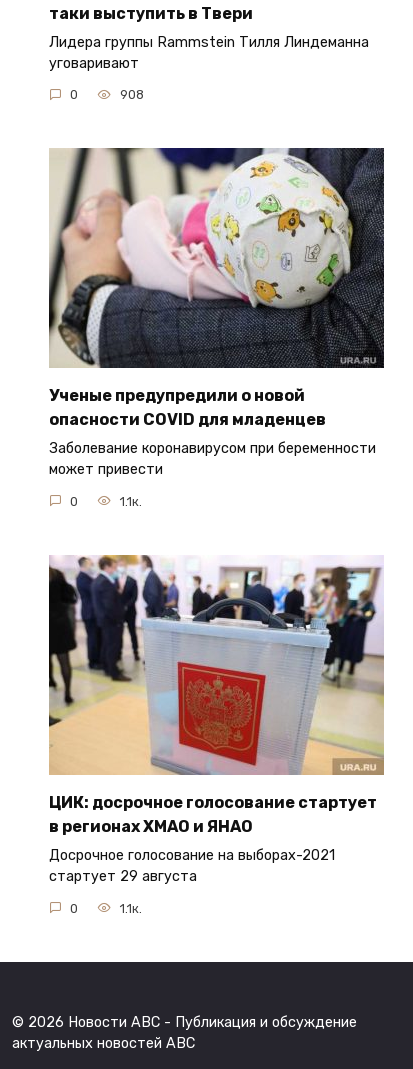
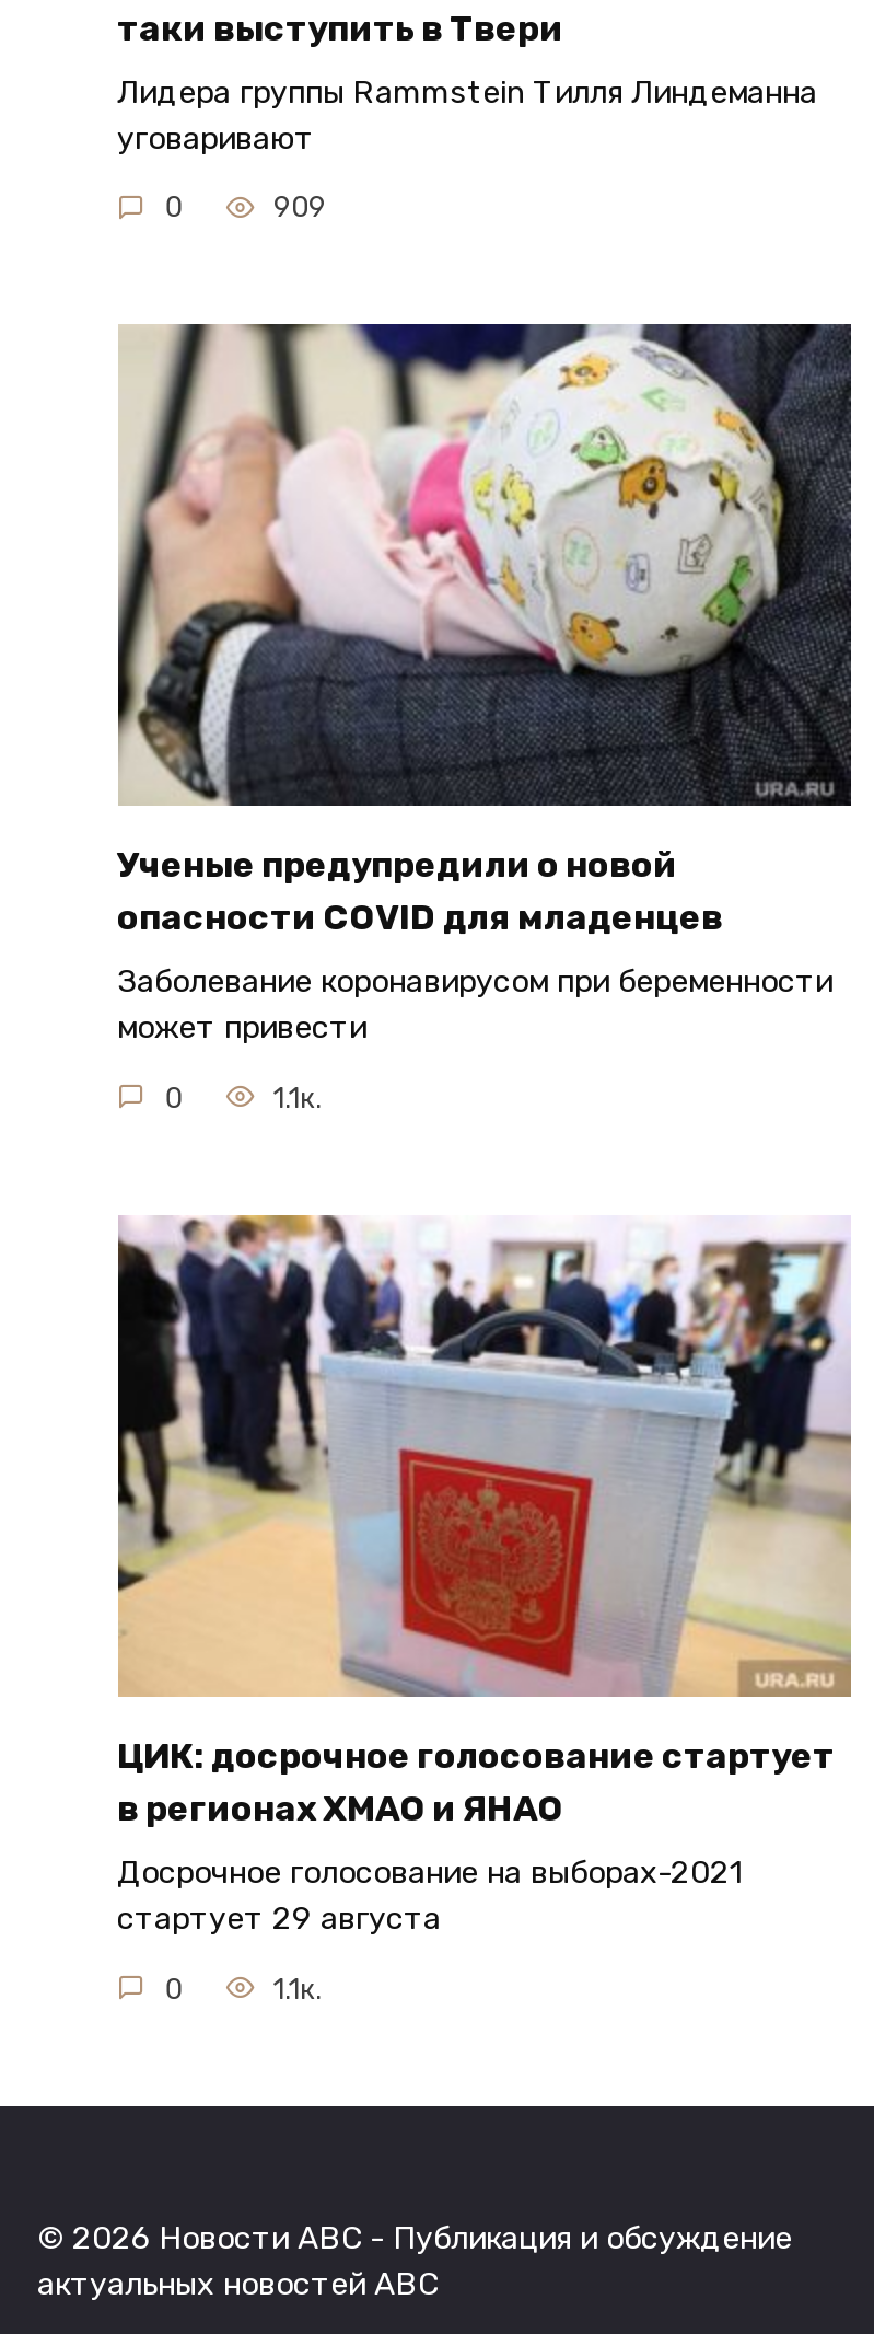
- 908
+ 909
